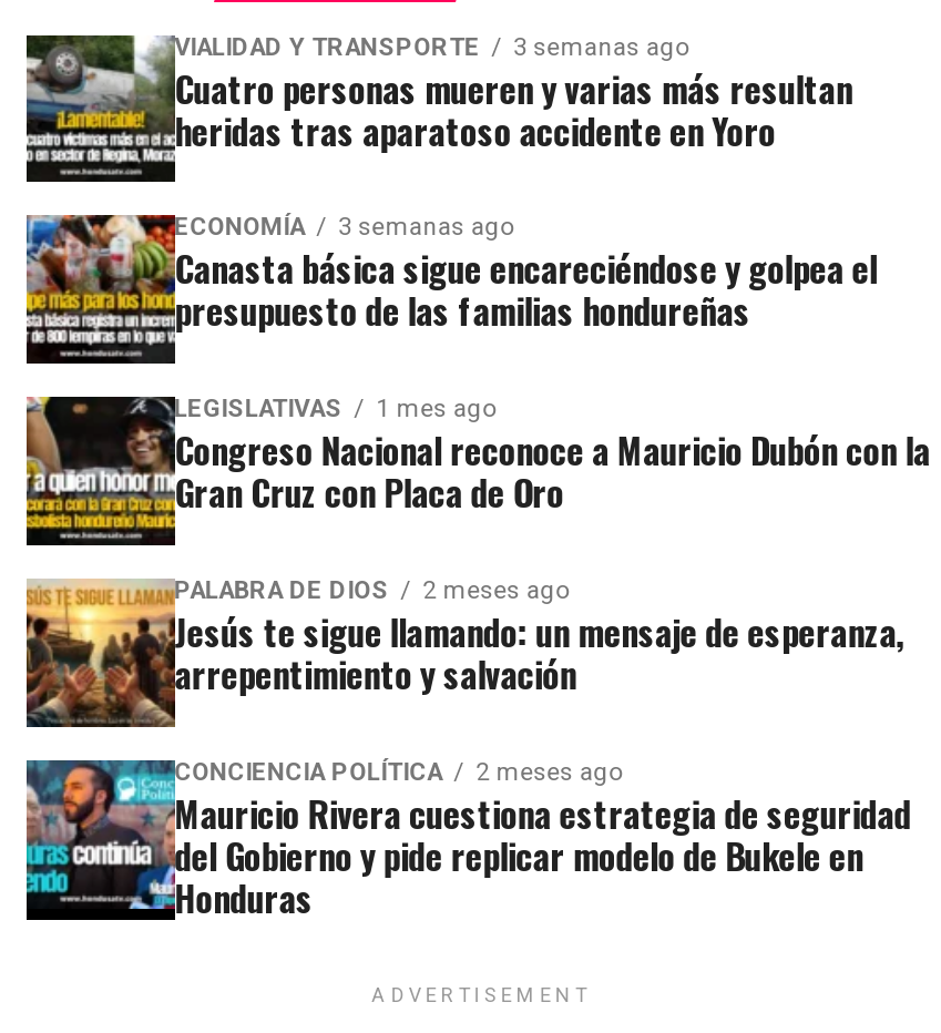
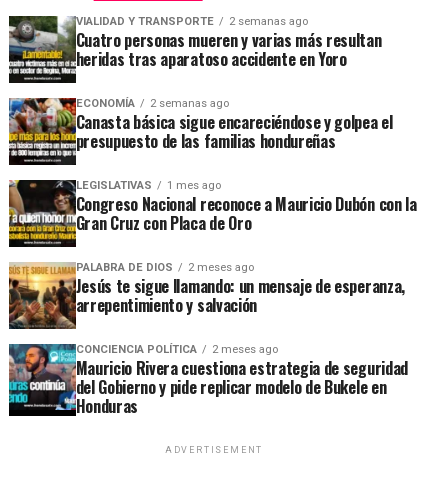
- VIALIDAD Y TRANSPORTE 3 semanas ago
+ VIALIDAD Y TRANSPORTE 2 semanas ago

- ECONOMÍA 3 semanas ago
+ ECONOMÍA 2 semanas ago
